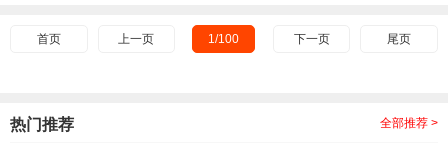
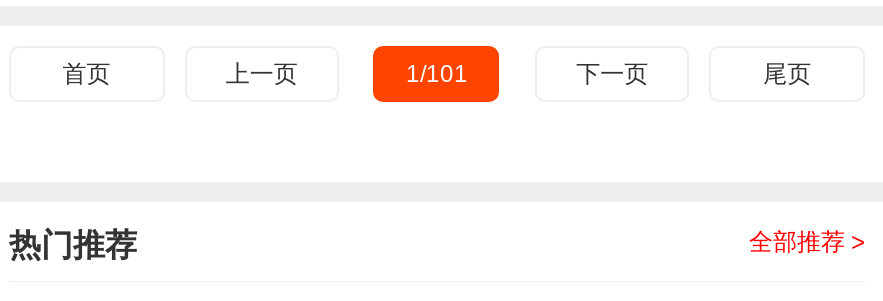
- 1/100
+ 1/101
